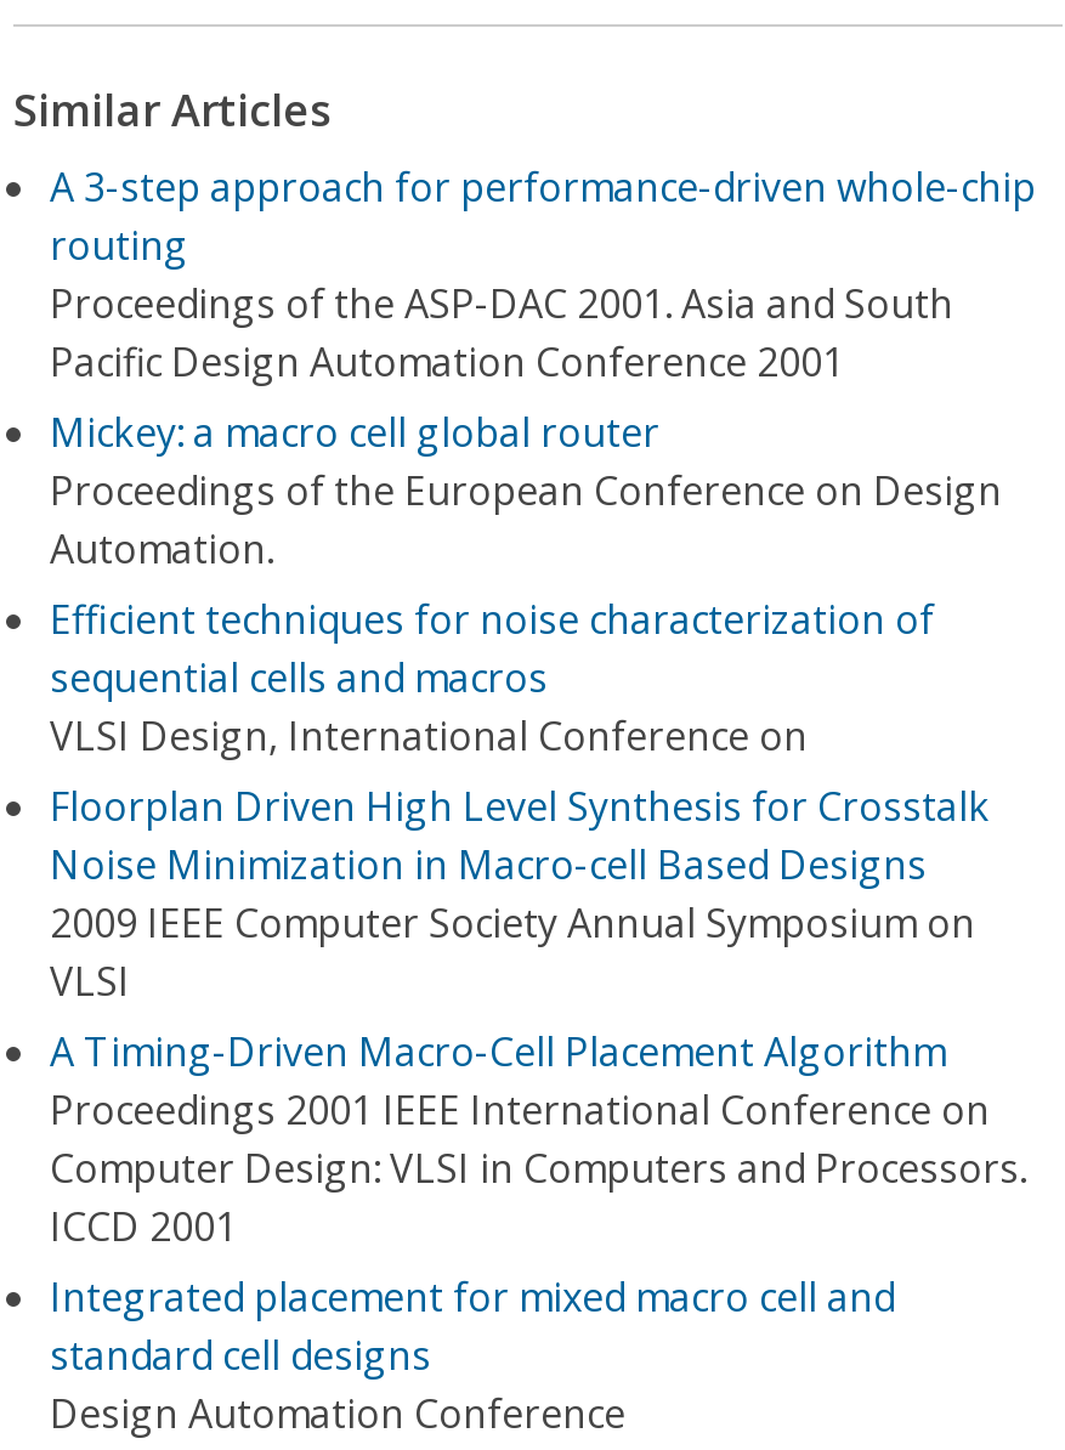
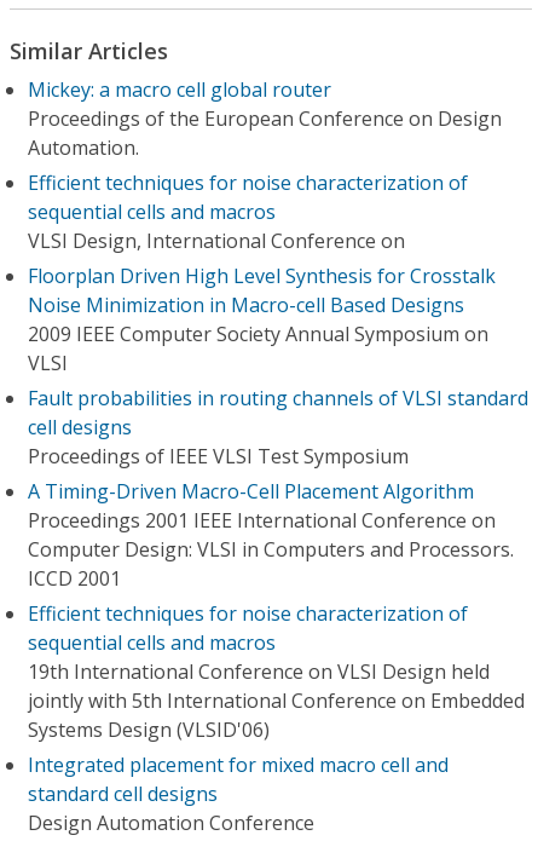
- A 3-step approach for performance-driven whole-chip
- routing
- Proceedings of the ASP-DAC 2001. Asia and South
- Pacific Design Automation Conference 2001

moved up: Mickey: a macro cell global router | Proceedings of the European Conference on Design | Automation. | ... | 2009 IEEE Computer Society Annual Symposium on | VLSI

+ Fault probabilities in routing channels of VLSI standard
+ cell designs
+ Proceedings of IEEE VLSI Test Symposium

moved up: A Timing-Driven Macro-Cell Placement Algorithm | Proceedings 2001 IEEE International Conference on | Computer Design: VLSI in Computers and Processors. | ICCD 2001

+ Efficient techniques for noise characterization of
+ sequential cells and macros
+ 19th International Conference on VLSI Design held
+ jointly with 5th International Conference on Embedded
+ Systems Design (VLSID'06)
